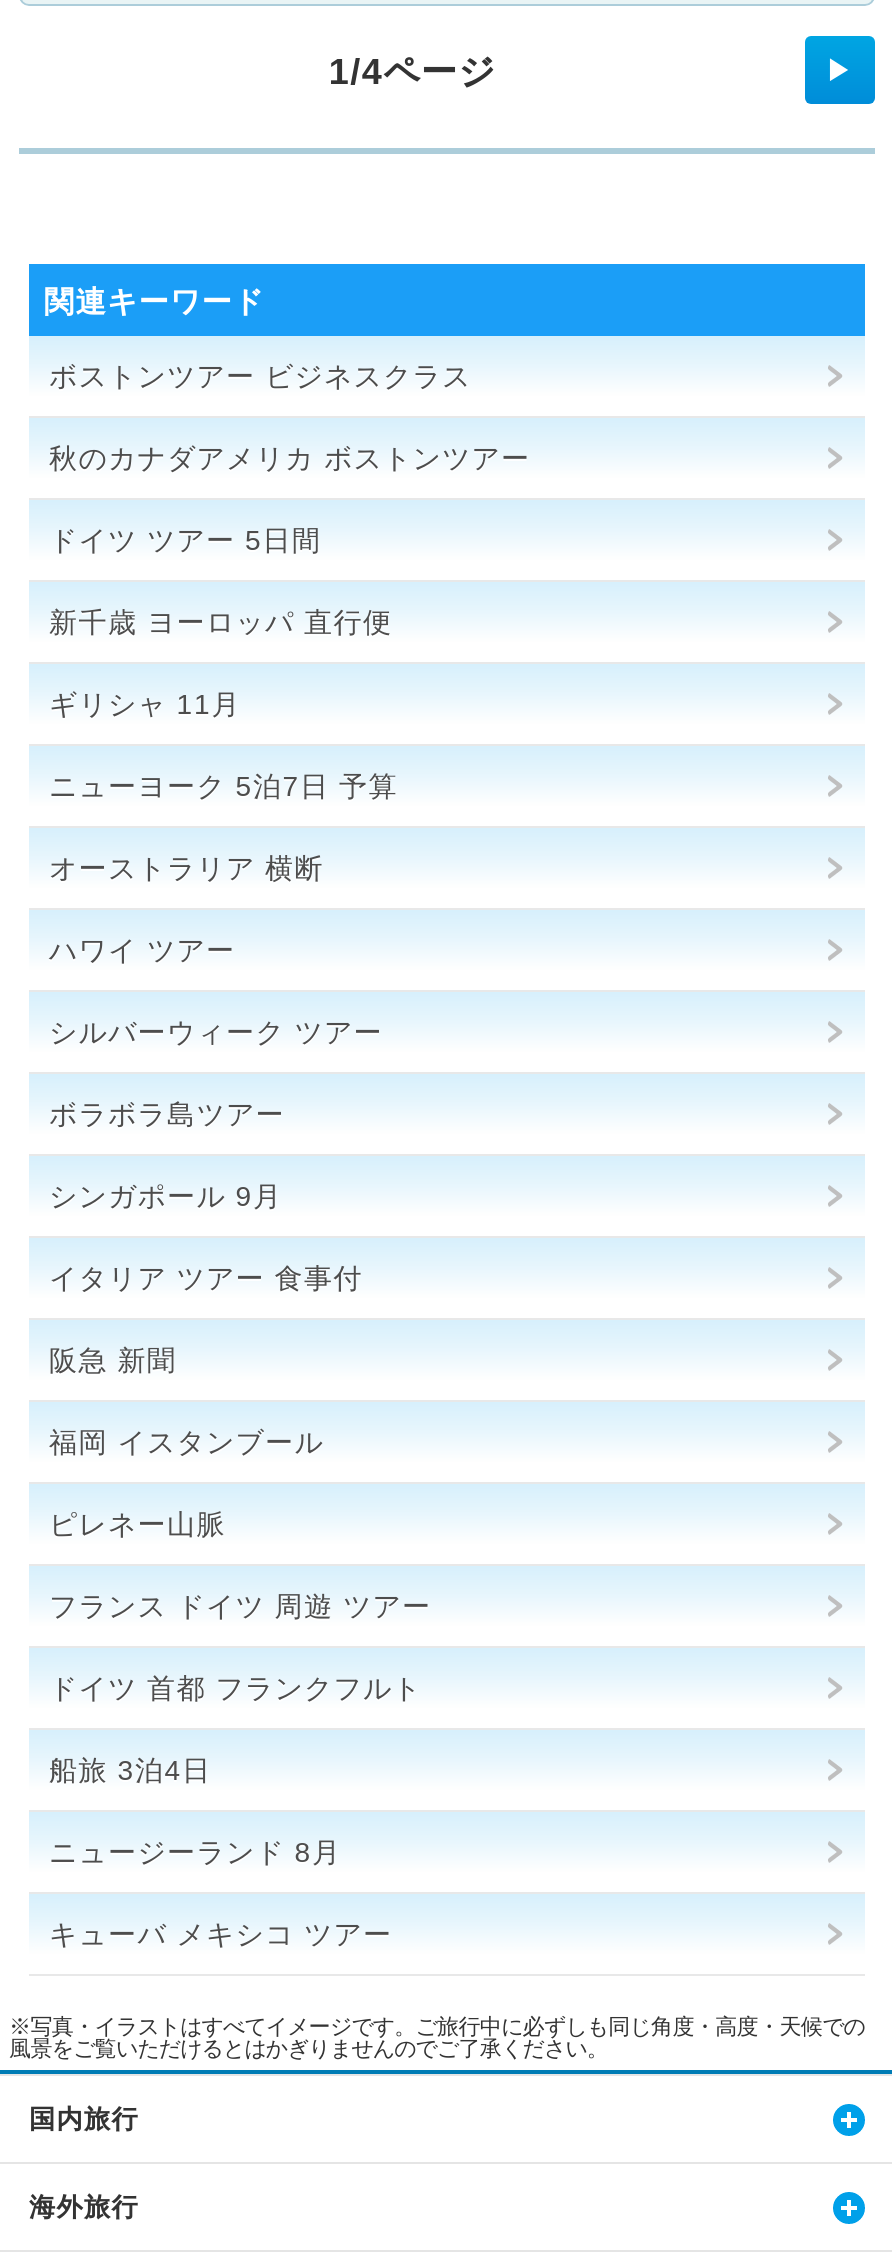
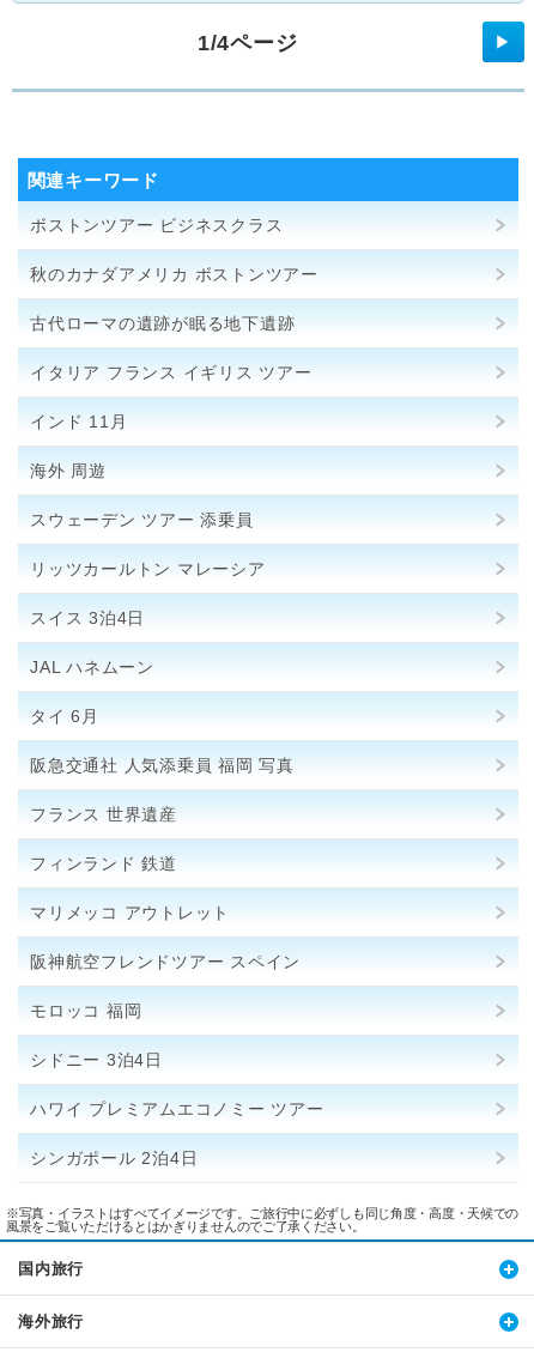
- ドイツ ツアー 5日間
+ 古代ローマの遺跡が眠る地下遺跡

- 新千歳 ヨーロッパ 直行便
+ イタリア フランス イギリス ツアー

- ギリシャ 11月
+ インド 11月

- ニューヨーク 5泊7日 予算
+ 海外 周遊

- オーストラリア 横断
+ スウェーデン ツアー 添乗員

- ハワイ ツアー
+ リッツカールトン マレーシア

- シルバーウィーク ツアー
+ スイス 3泊4日

- ボラボラ島ツアー
+ JAL ハネムーン

- シンガポール 9月
+ タイ 6月

- イタリア ツアー 食事付
+ 阪急交通社 人気添乗員 福岡 写真

- 阪急 新聞
+ フランス 世界遺産

- 福岡 イスタンブール
+ フィンランド 鉄道

- ピレネー山脈
+ マリメッコ アウトレット

- フランス ドイツ 周遊 ツアー
+ 阪神航空フレンドツアー スペイン

- ドイツ 首都 フランクフルト
+ モロッコ 福岡

- 船旅 3泊4日
+ シドニー 3泊4日

- ニュージーランド 8月
+ ハワイ プレミアムエコノミー ツアー

- キューバ メキシコ ツアー
+ シンガポール 2泊4日
